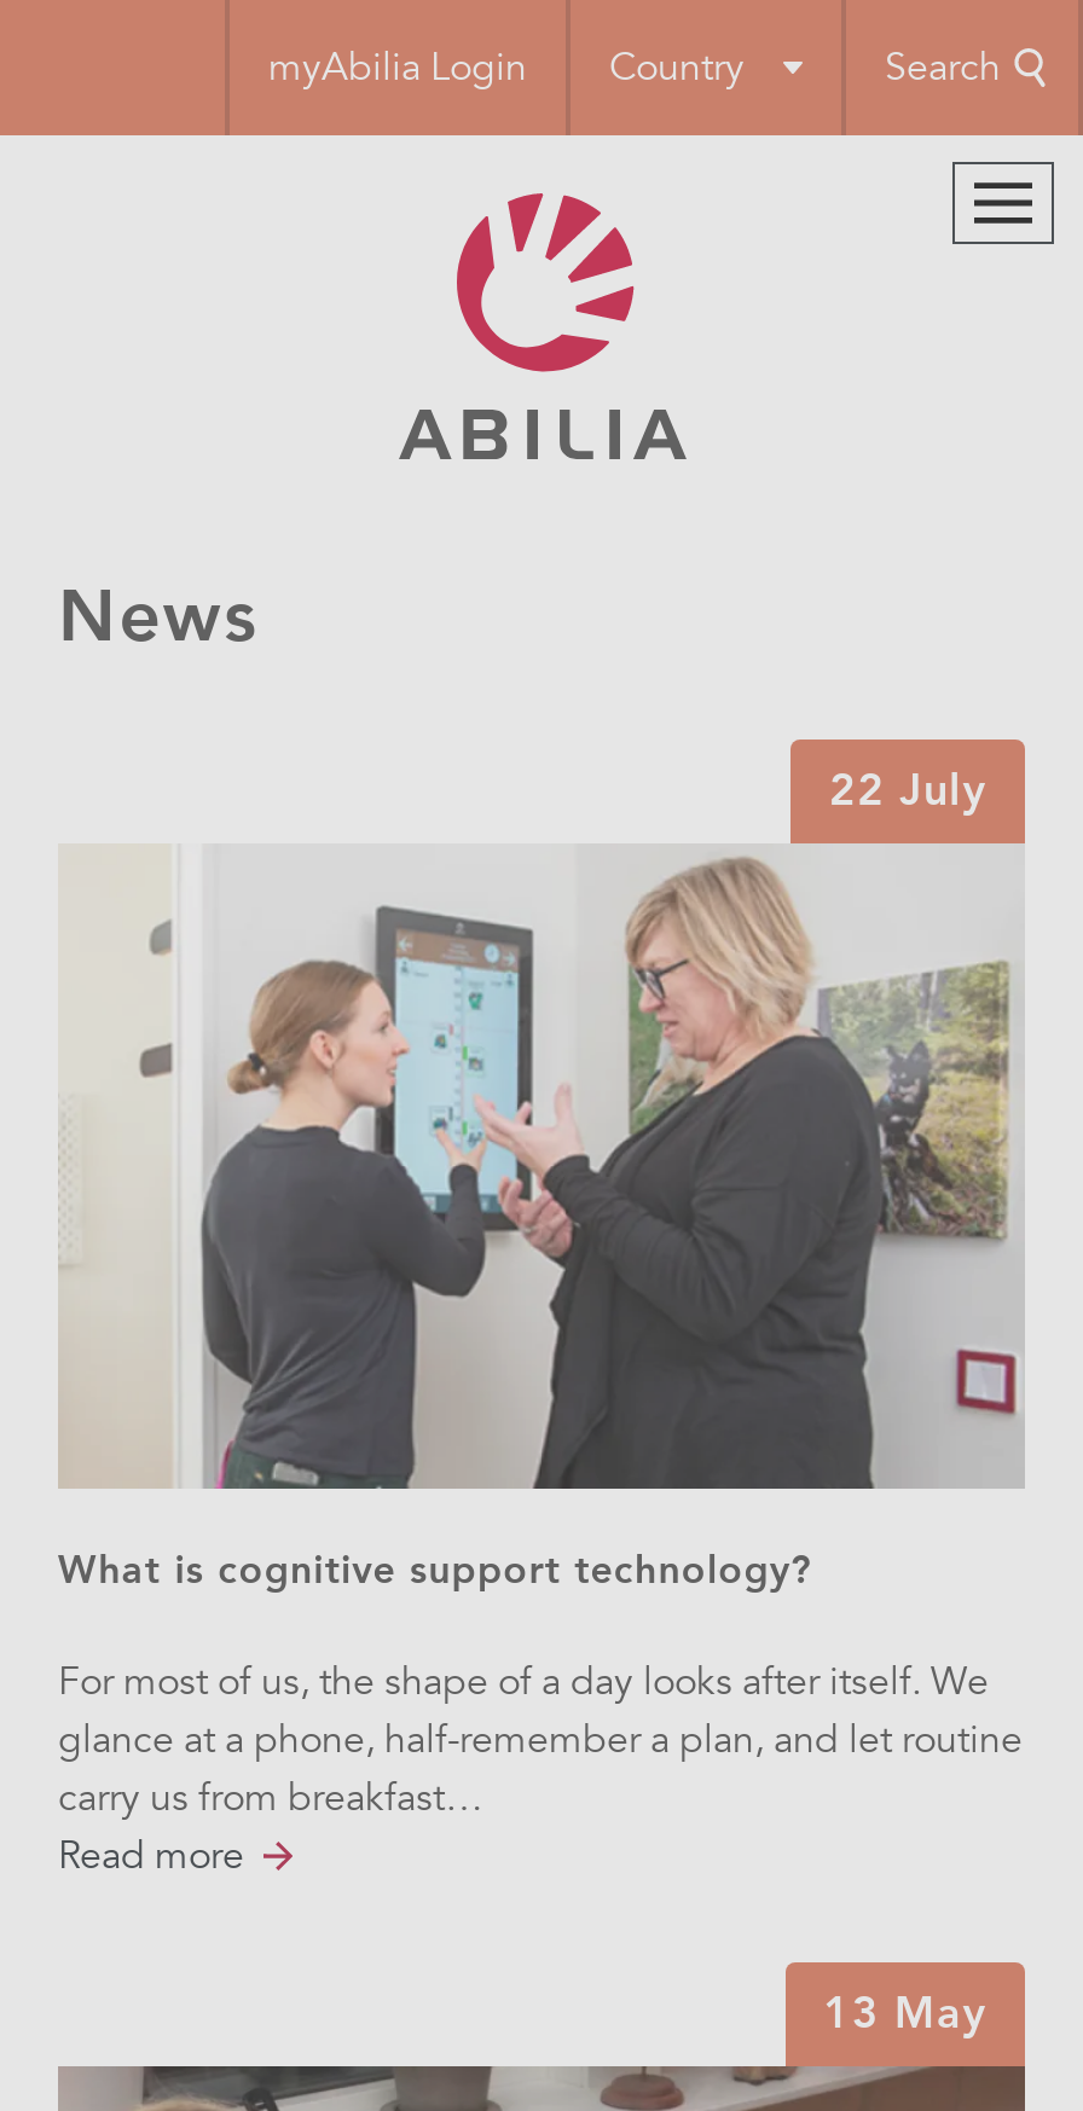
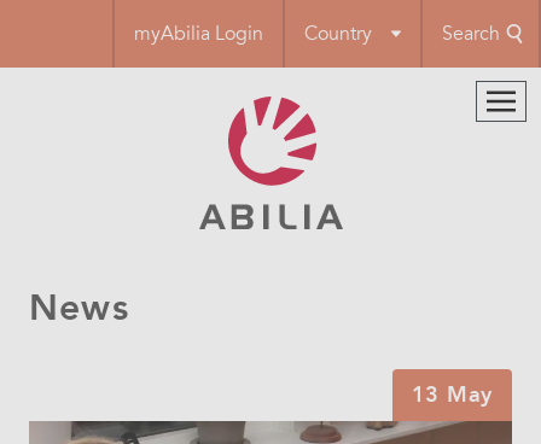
- [image]
- 22 July

- What is cognitive support technology?
- For most of us, the shape of a day looks after itself. We
- glance at a phone, half-remember a plan, and let routine
- carry us from breakfast…
- Read more
